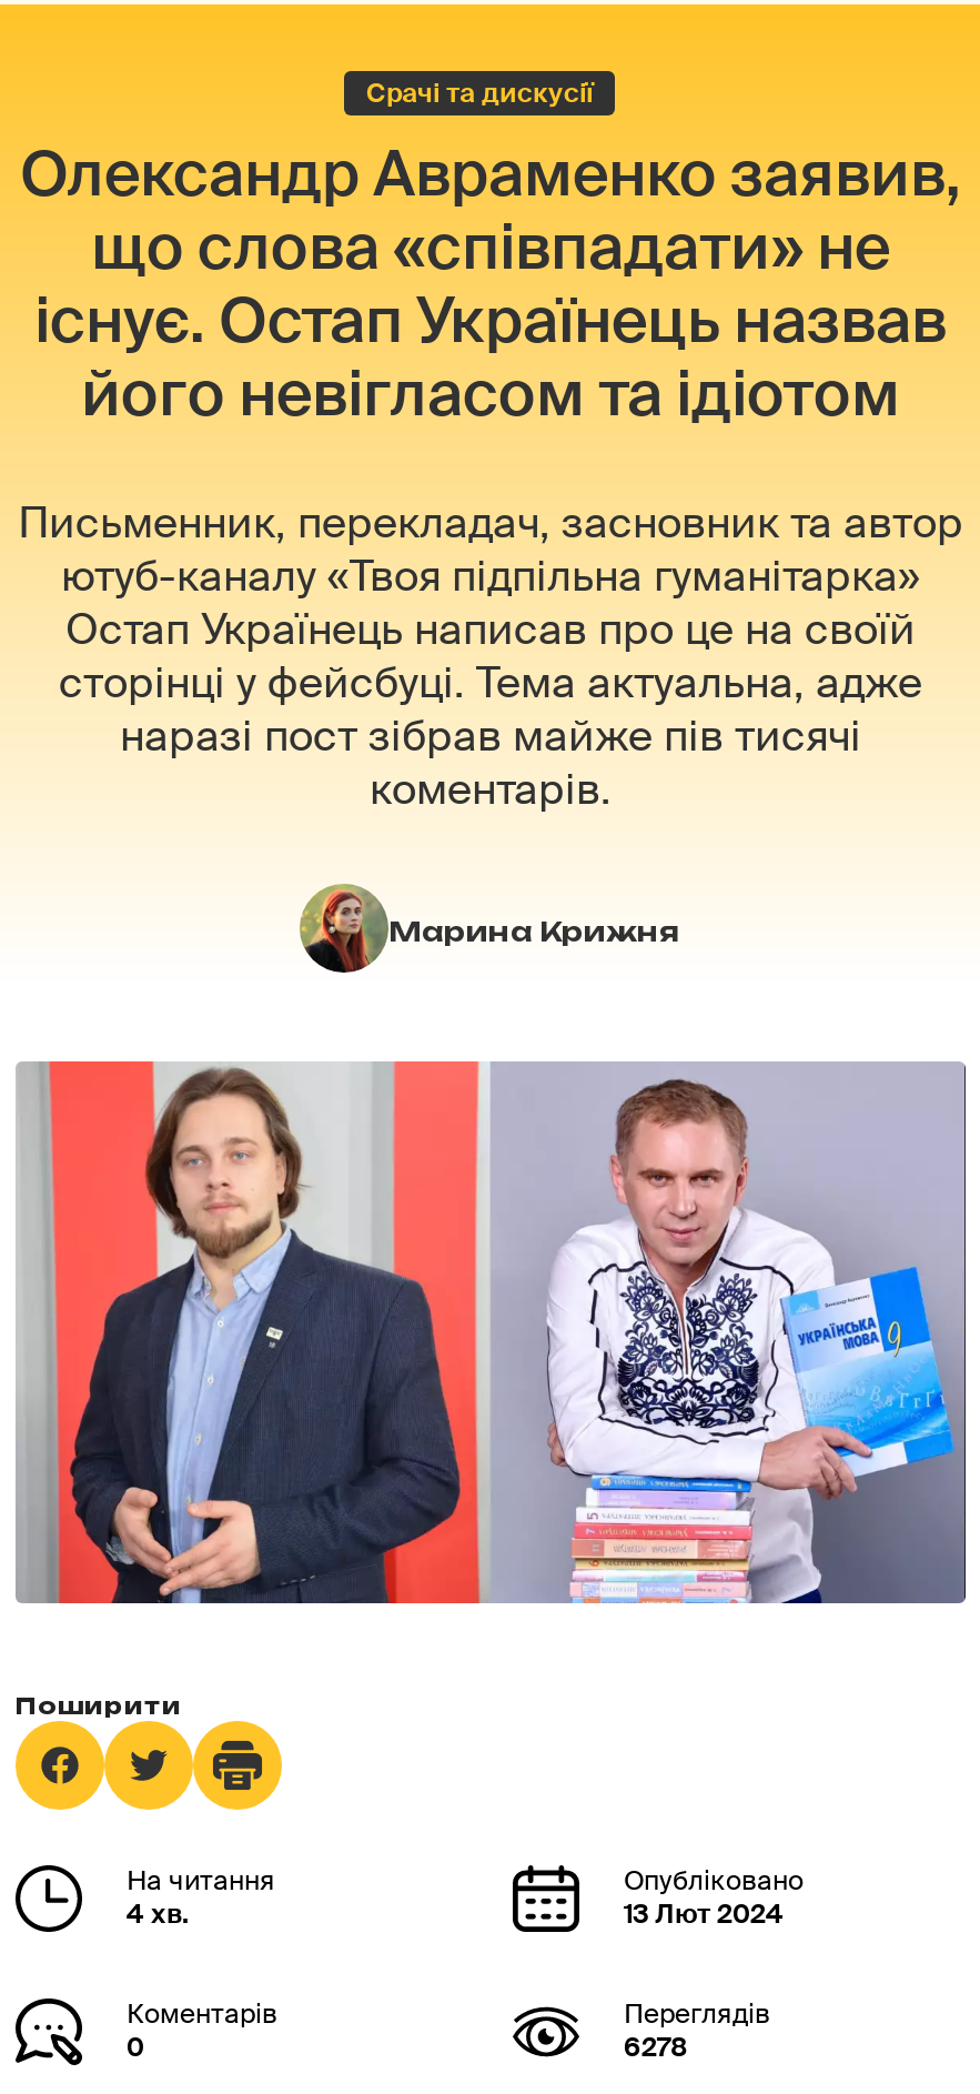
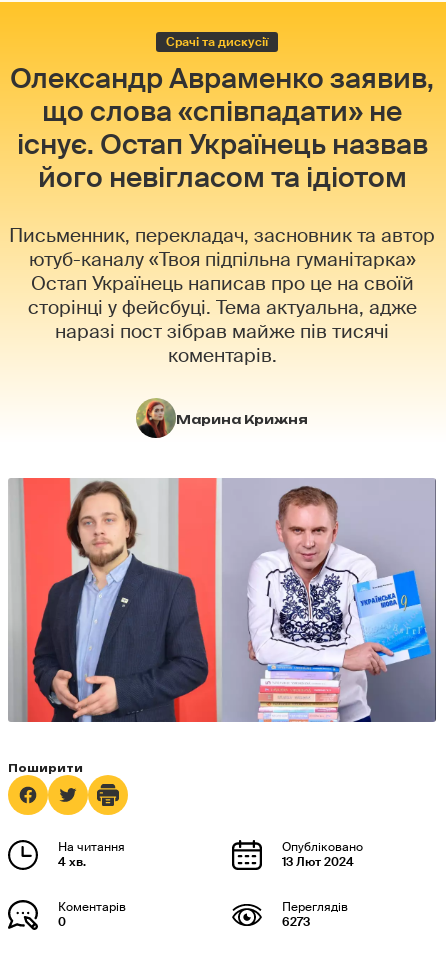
- 6278
+ 6273
